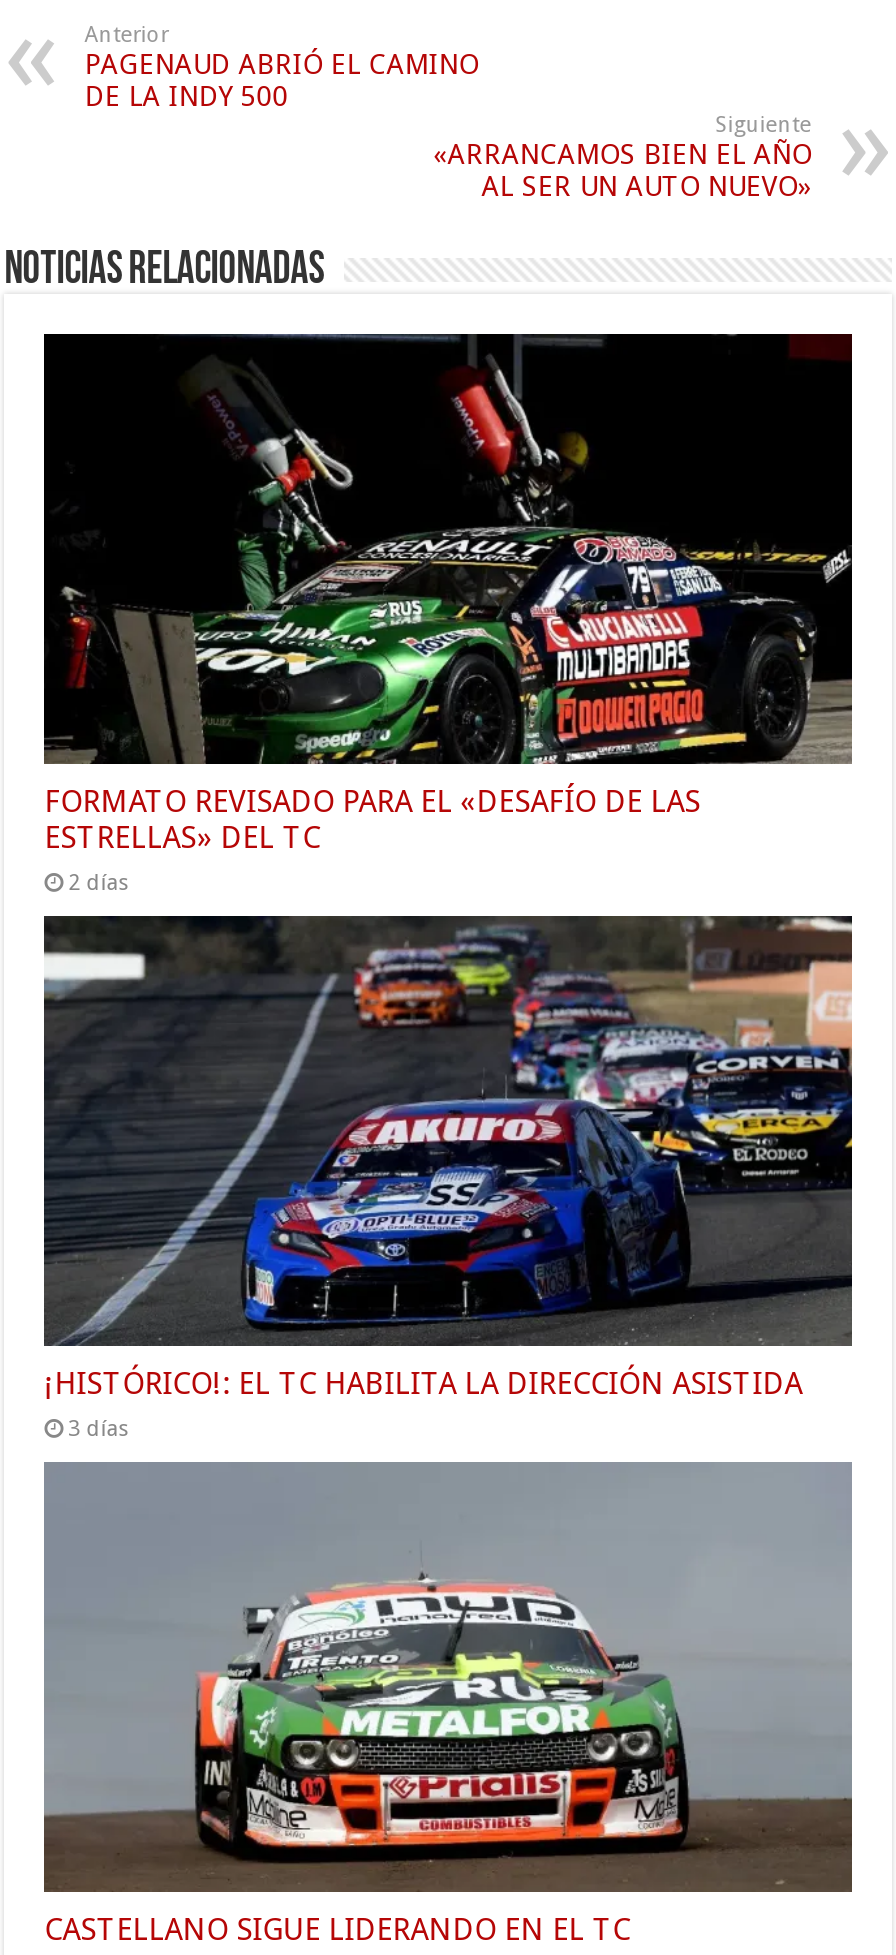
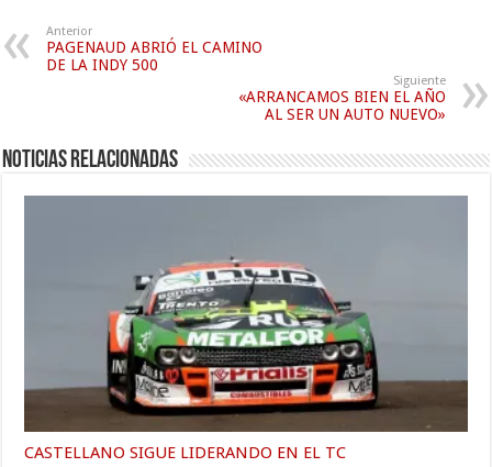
- [image]
- FORMATO REVISADO PARA EL «DESAFÍO DE LAS
- ESTRELLAS» DEL TC
- 2 días

- [image]
- ¡HISTÓRICO!: EL TC HABILITA LA DIRECCIÓN ASISTIDA
- 3 días
